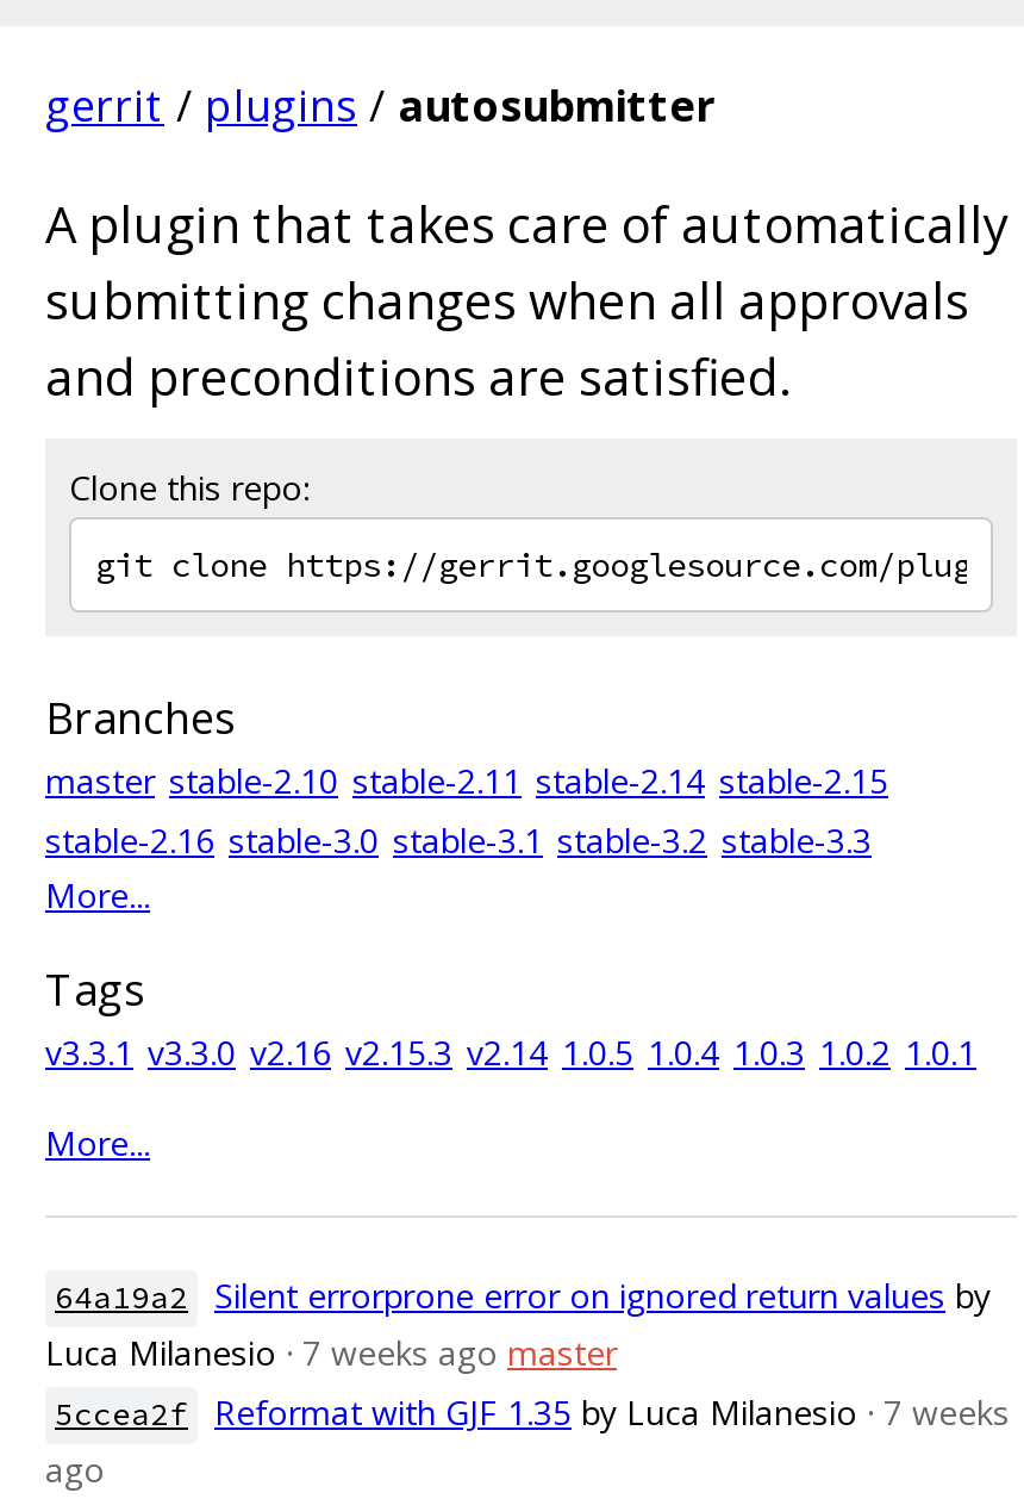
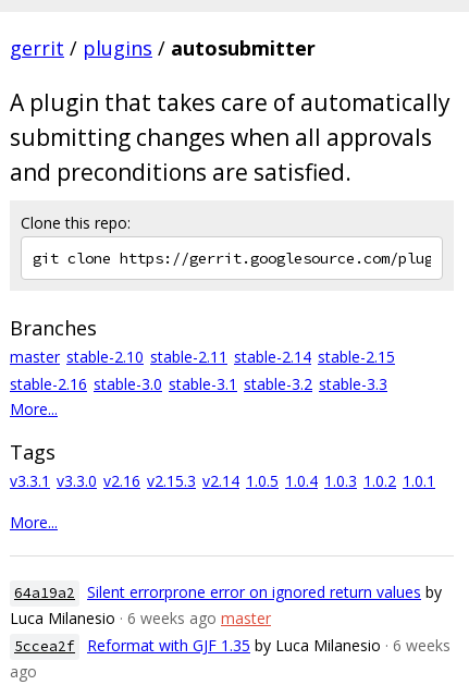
- Luca Milanesio · 7 weeks ago master
+ Luca Milanesio · 6 weeks ago master

- Reformat with GJF 1.35 by Luca Milanesio · 7 weeks
+ Reformat with GJF 1.35 by Luca Milanesio · 6 weeks
